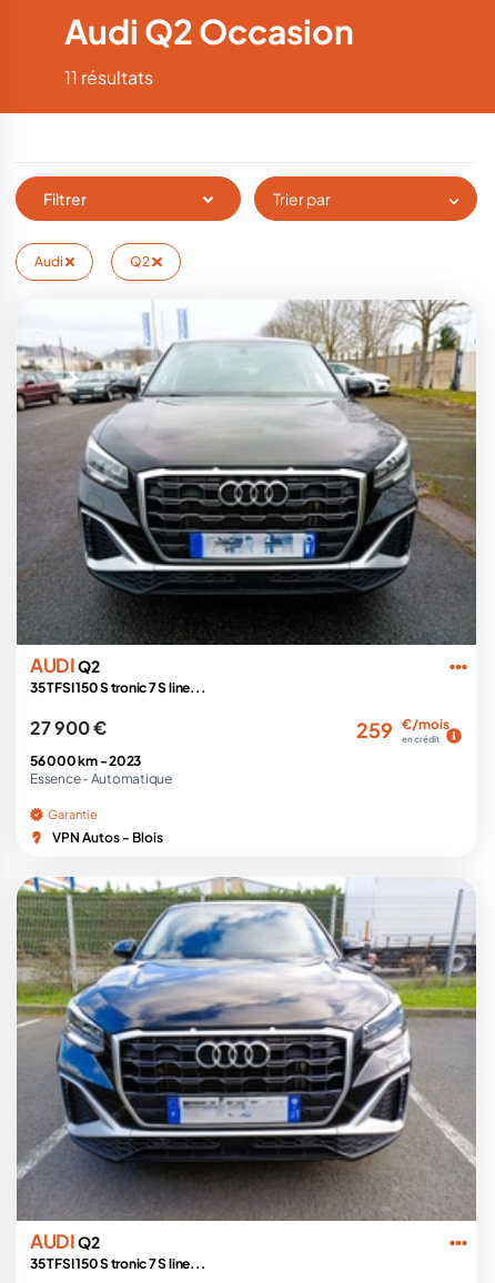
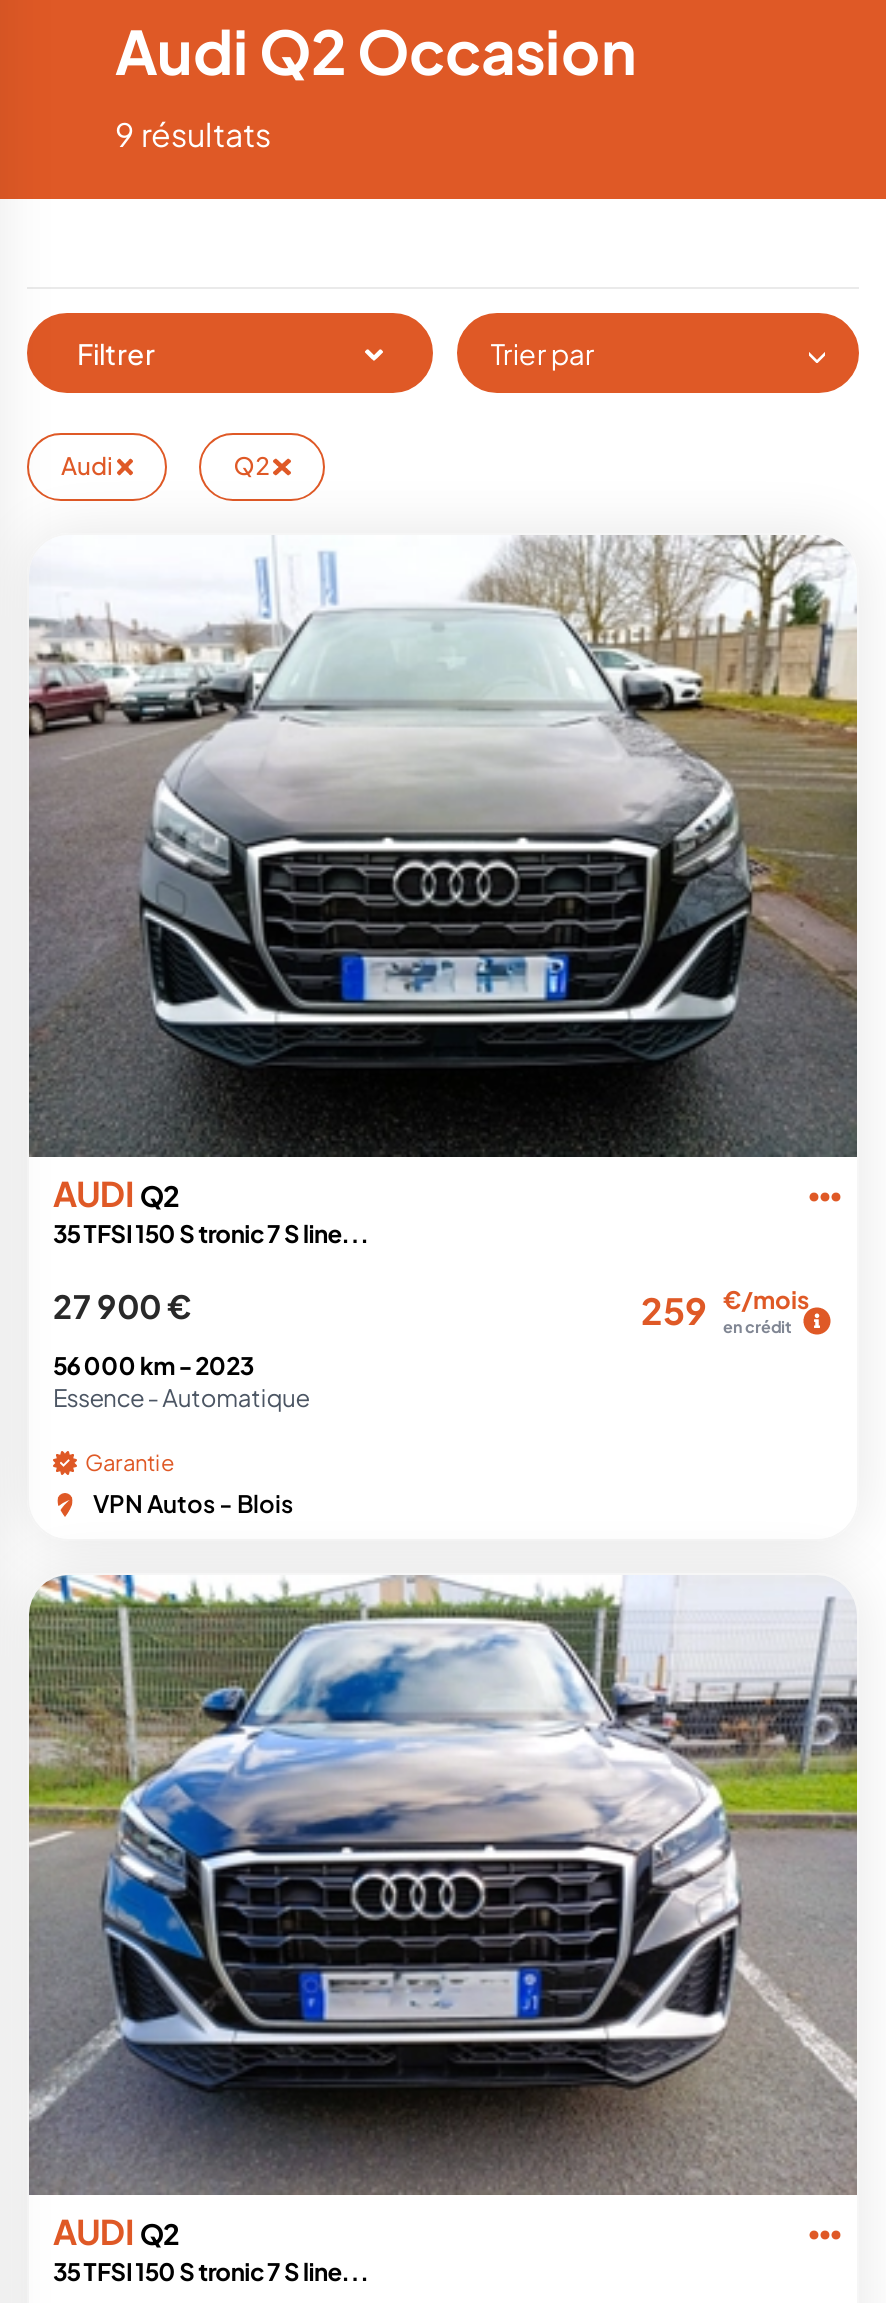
- 11 résultats
+ 9 résultats
